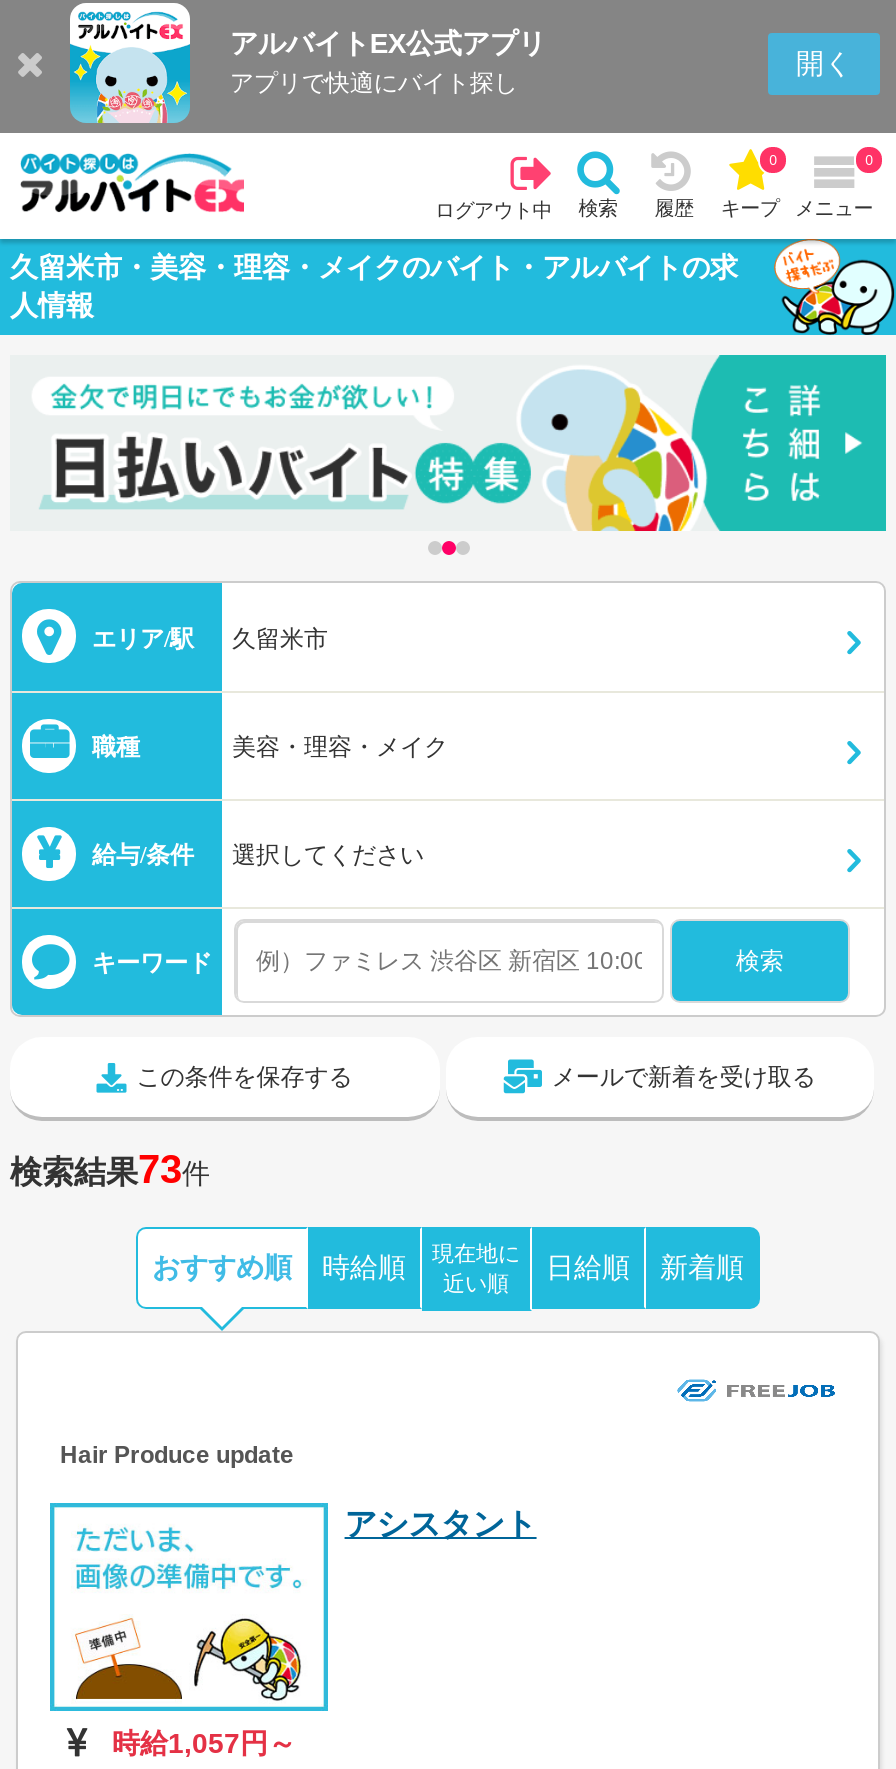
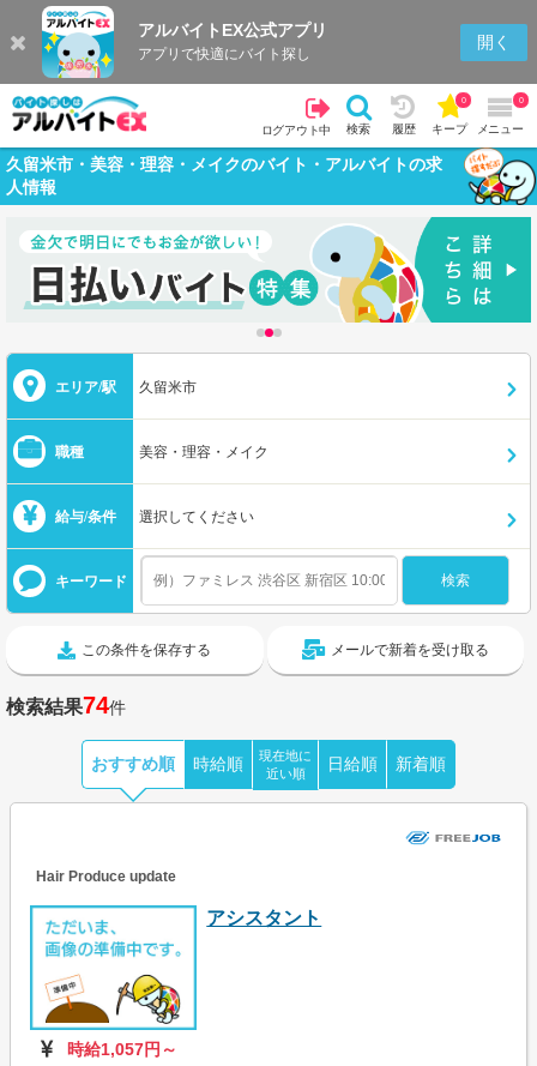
- 検索結果73件
+ 検索結果74件
